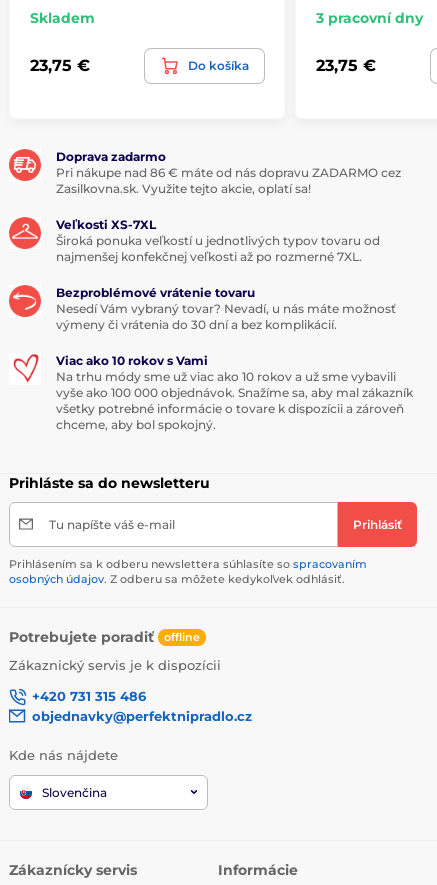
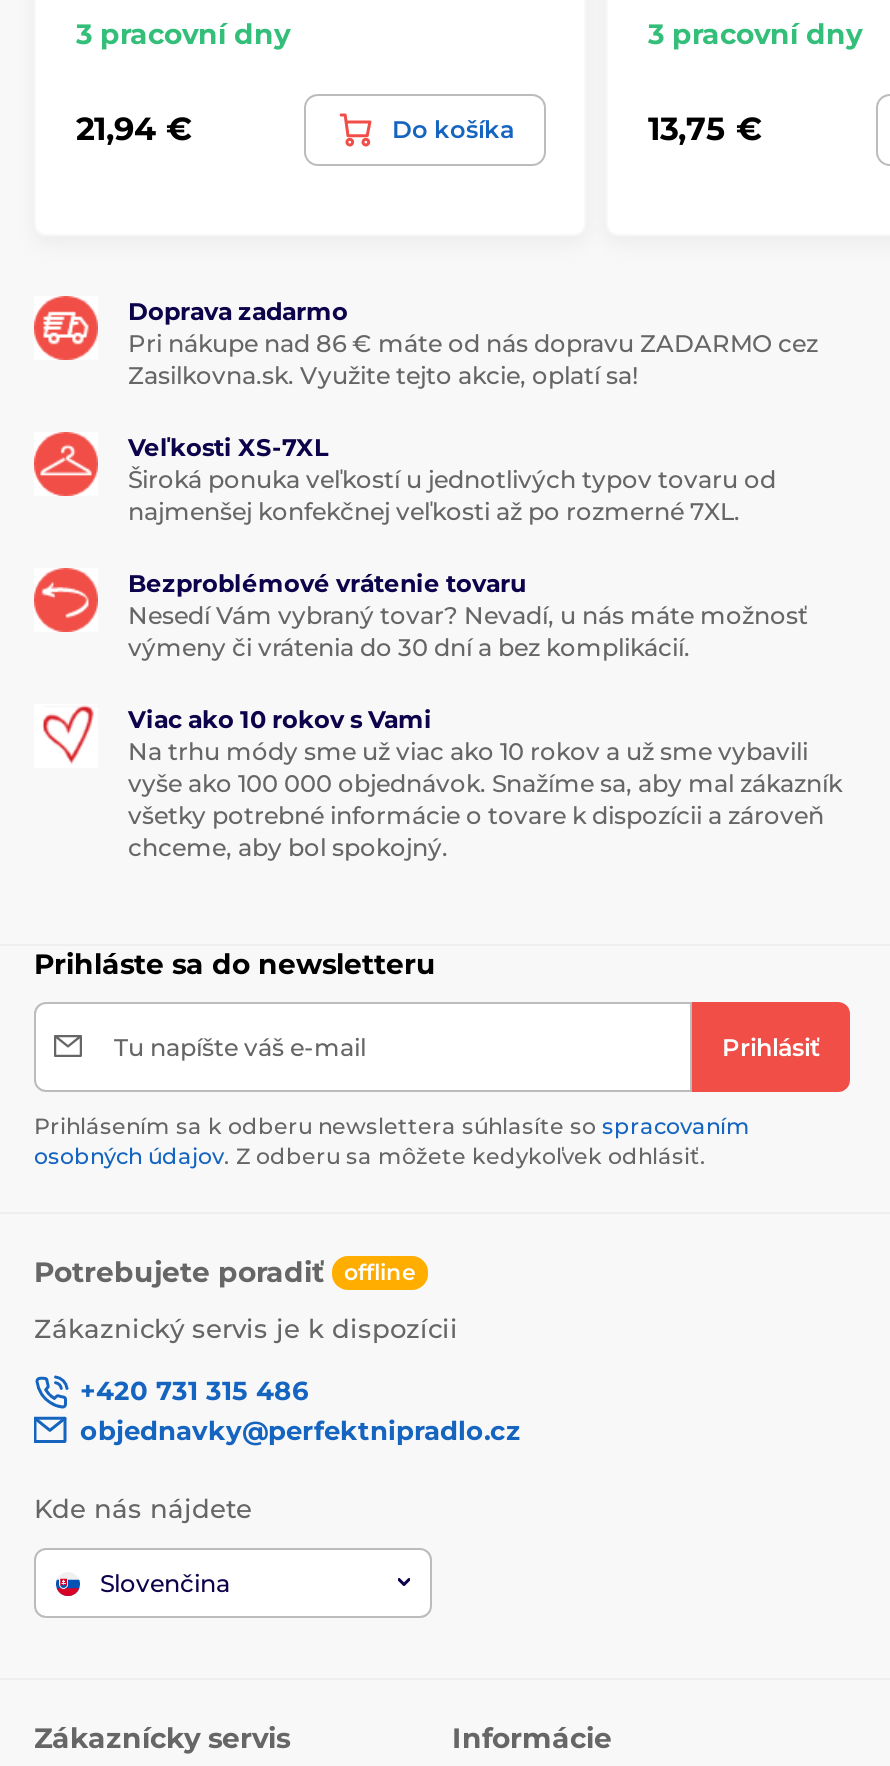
- Skladem
+ 3 pracovní dny

- 23,75 €
+ 21,94 €

- 23,75 €
+ 13,75 €
